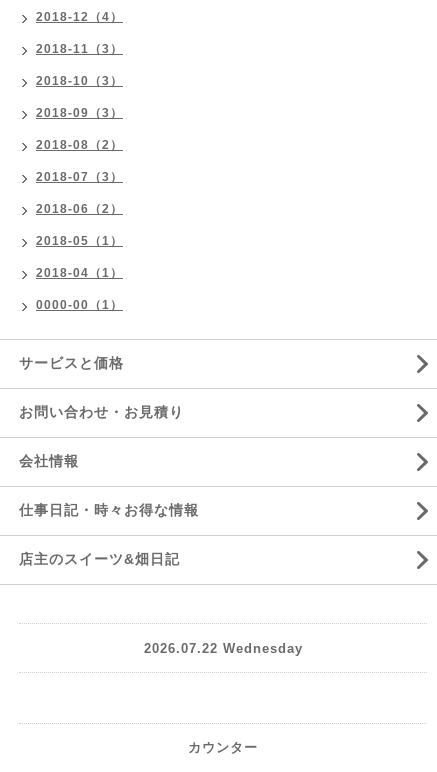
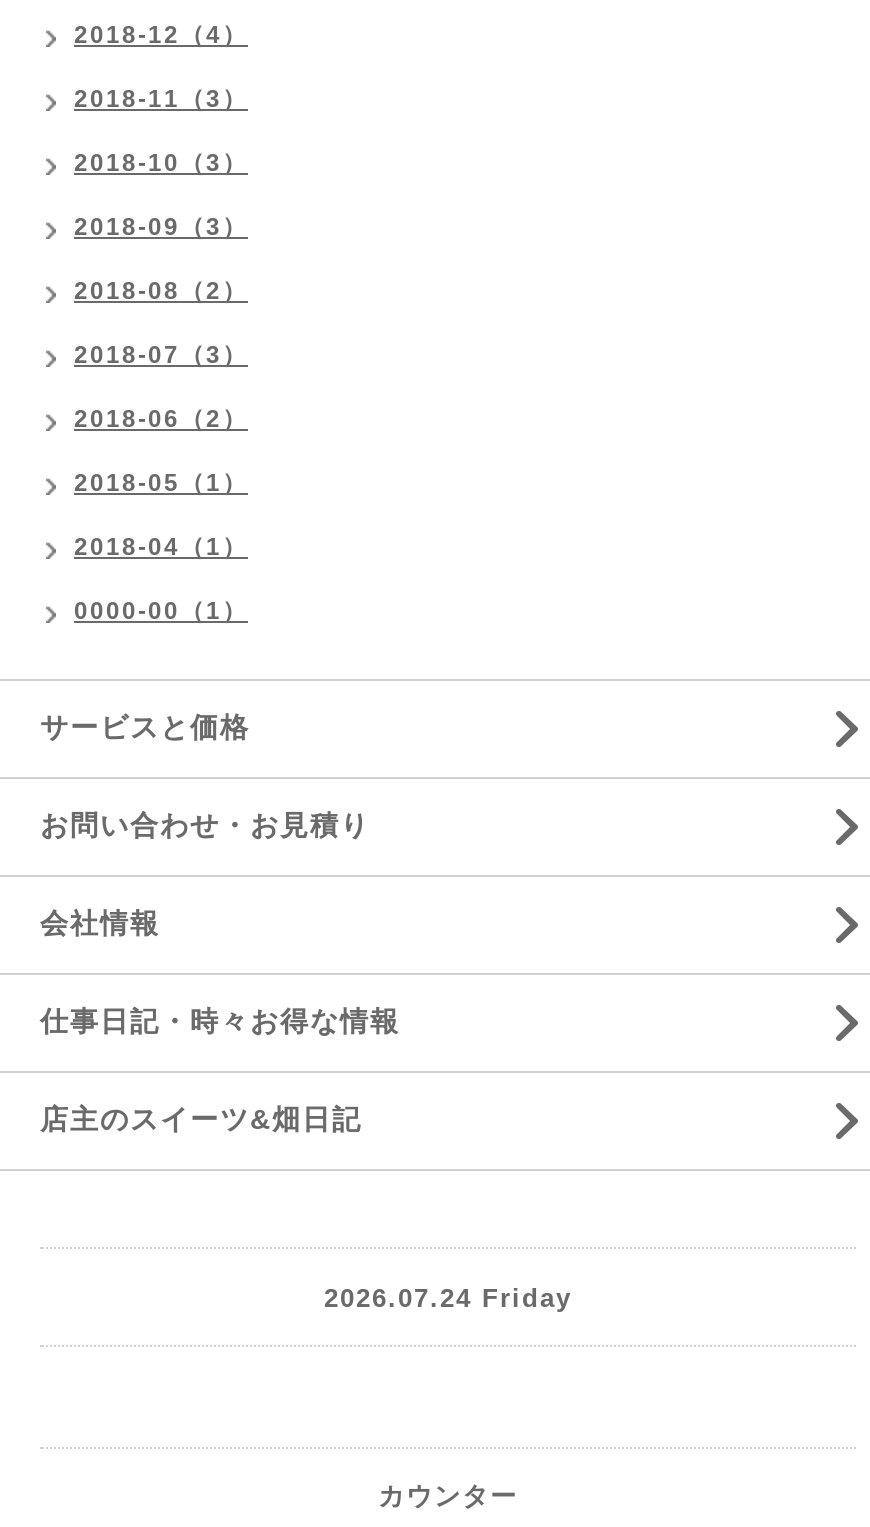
- 2026.07.22 Wednesday
+ 2026.07.24 Friday
